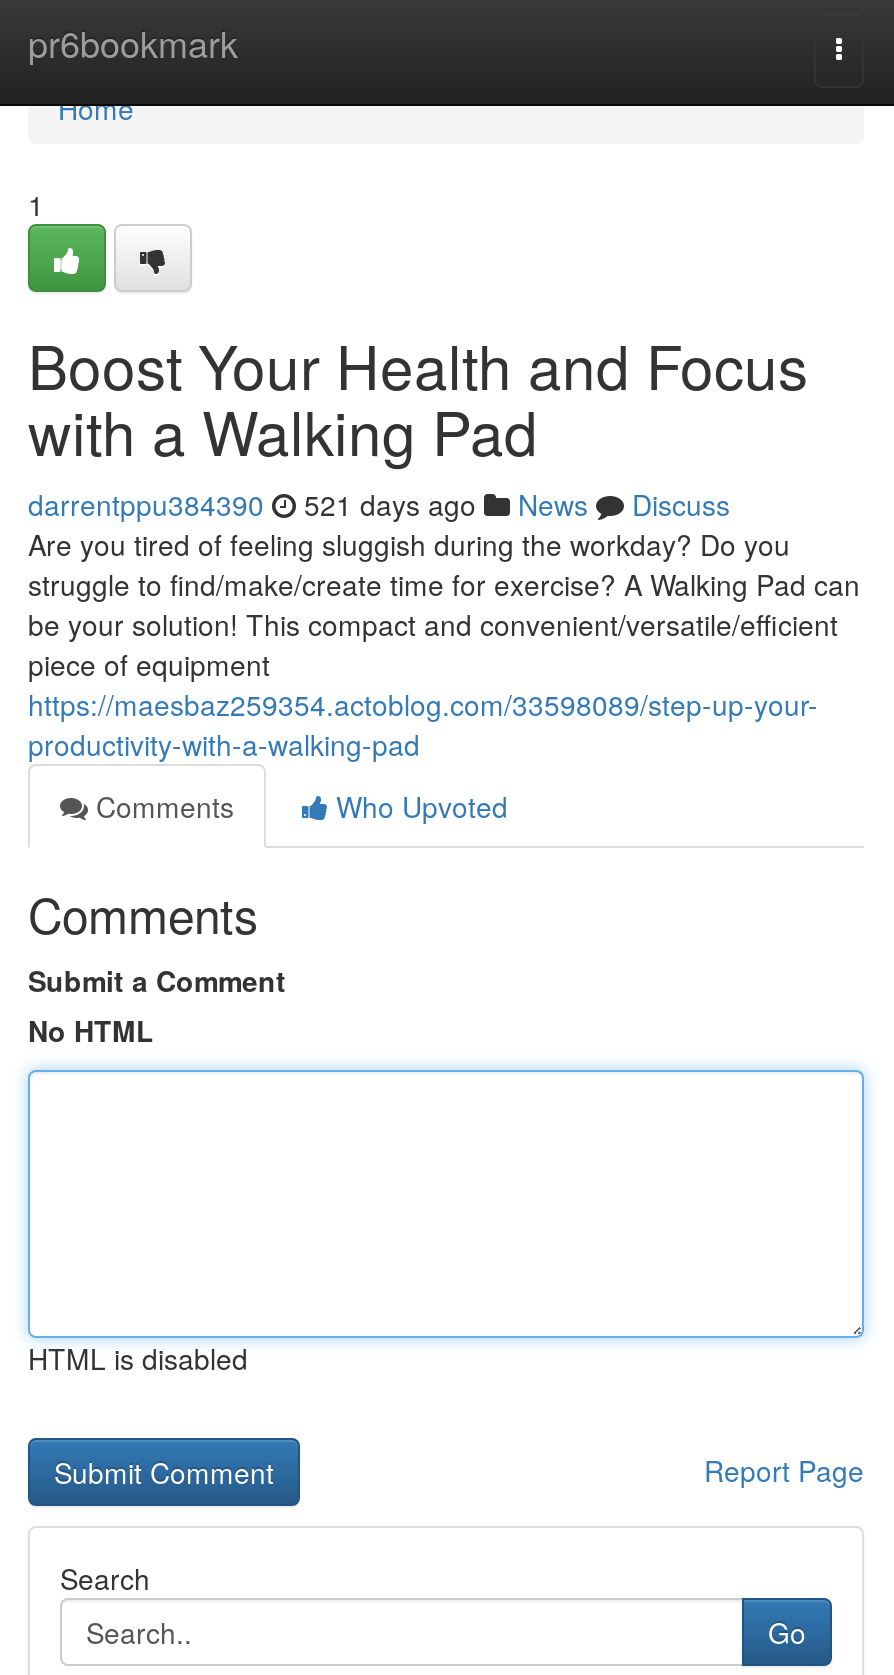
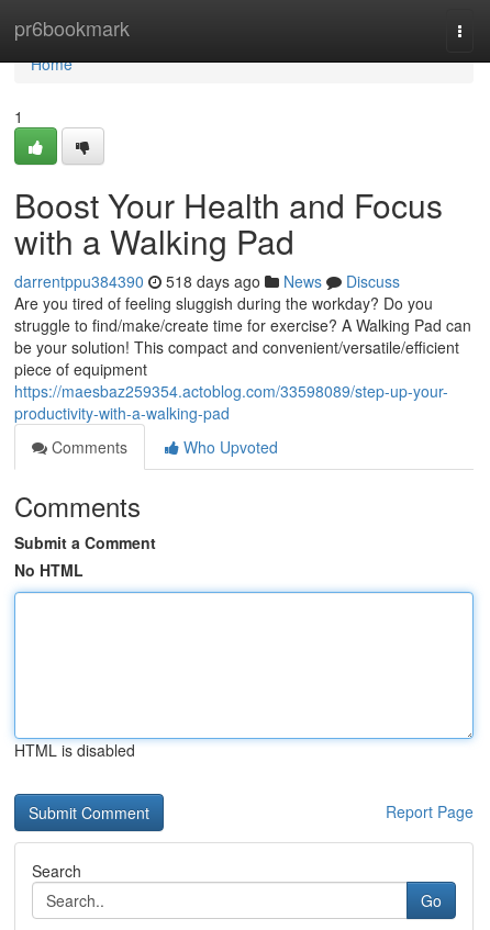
- darrentppu384390 521 days ago News Discuss
+ darrentppu384390 518 days ago News Discuss
